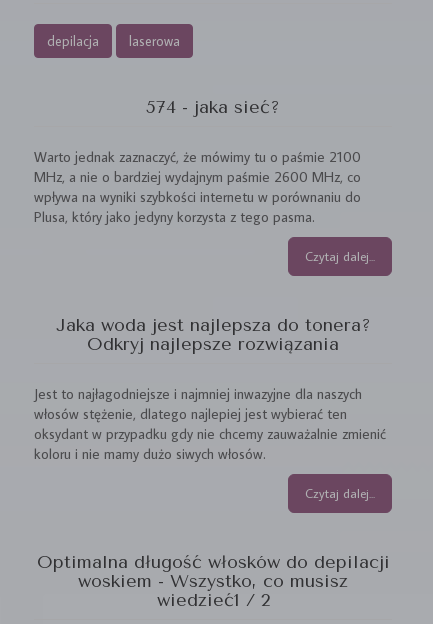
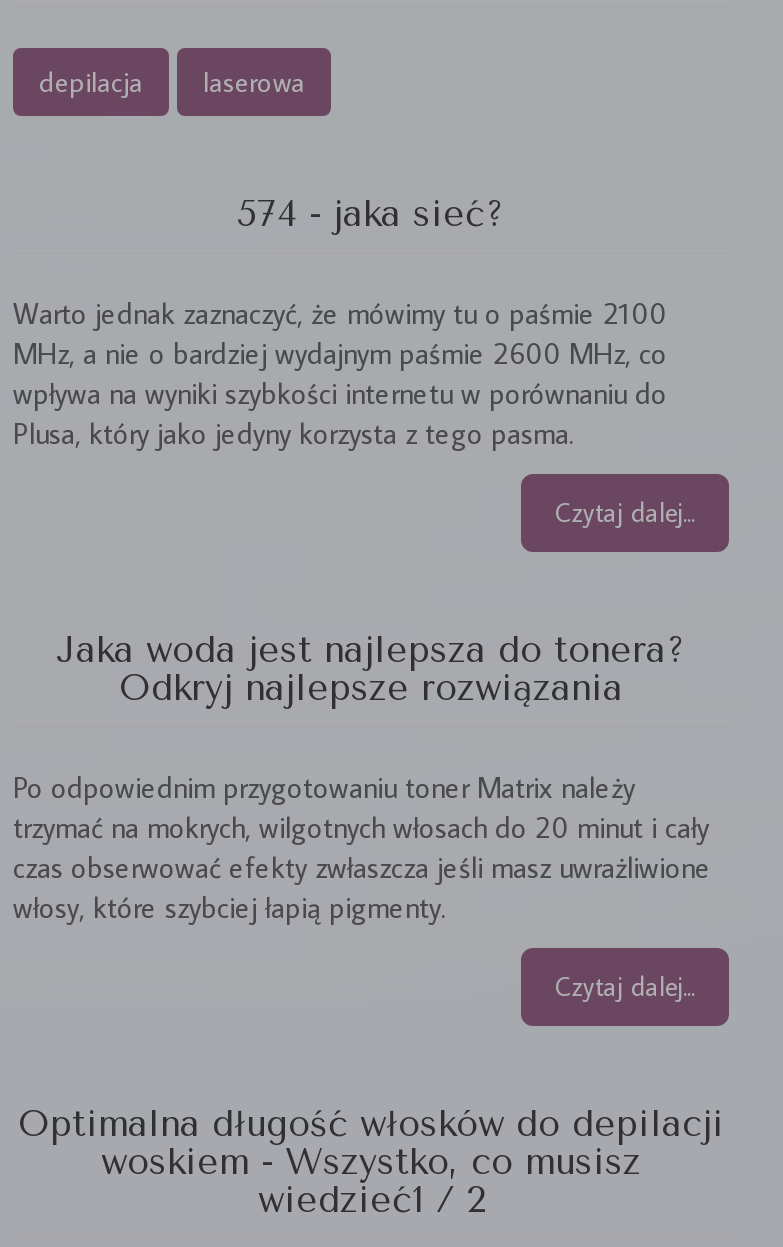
- Jest to najłagodniejsze i najmniej inwazyjne dla naszych
- włosów stężenie, dlatego najlepiej jest wybierać ten
- oksydant w przypadku gdy nie chcemy zauważalnie zmienić
- koloru i nie mamy dużo siwych włosów.
+ Po odpowiednim przygotowaniu toner Matrix należy
+ trzymać na mokrych, wilgotnych włosach do 20 minut i cały
+ czas obserwować efekty zwłaszcza jeśli masz uwrażliwione
+ włosy, które szybciej łapią pigmenty.
